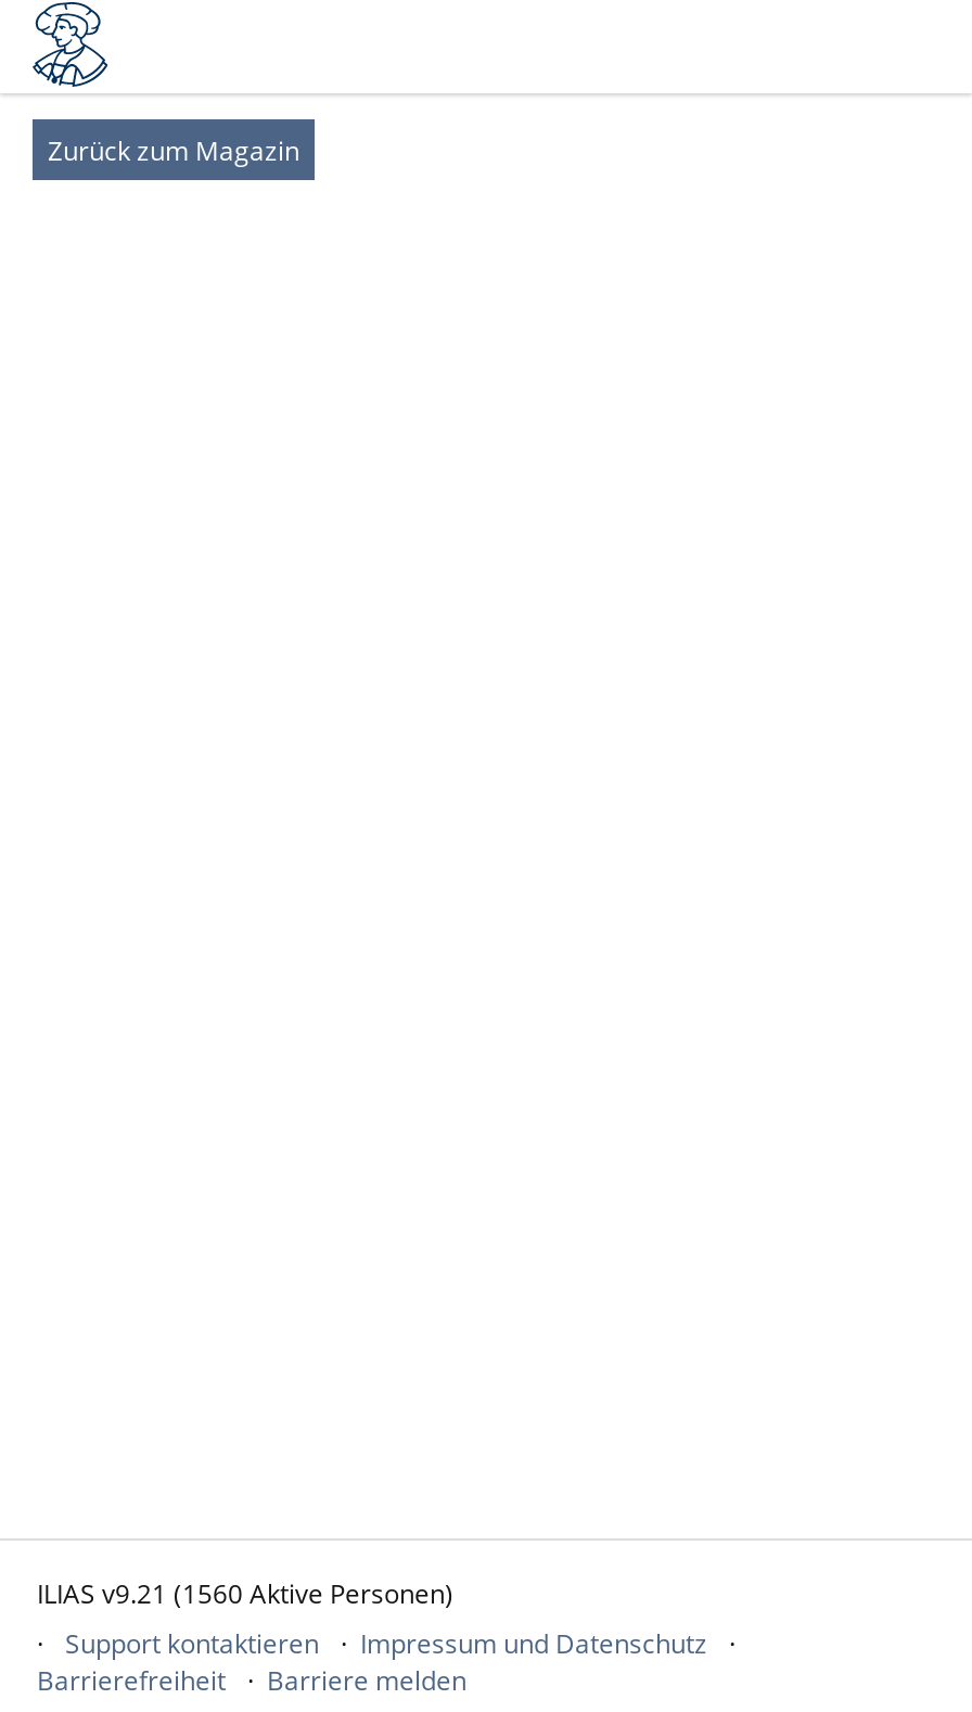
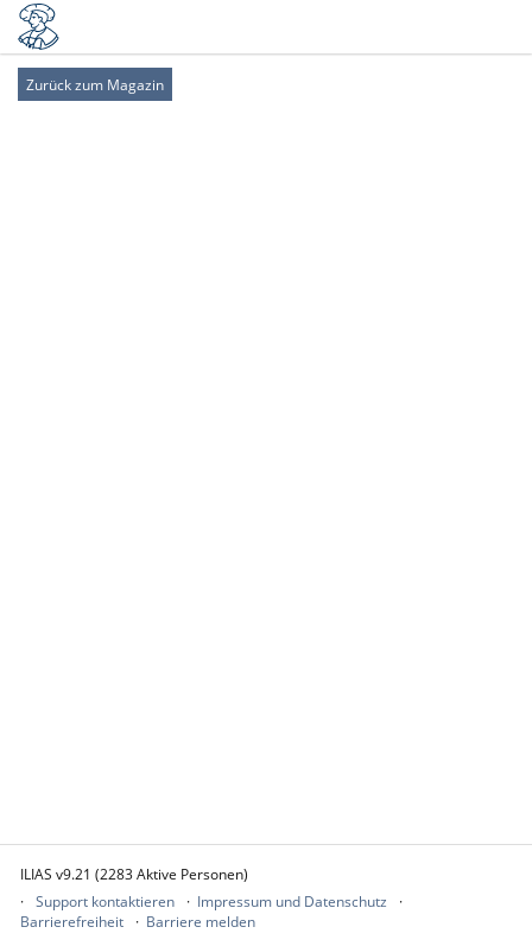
- ILIAS v9.21 (1560 Aktive Personen)
+ ILIAS v9.21 (2283 Aktive Personen)
